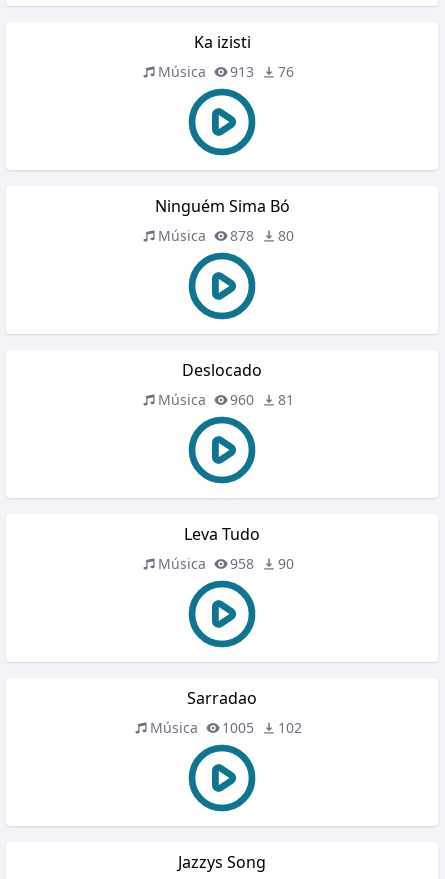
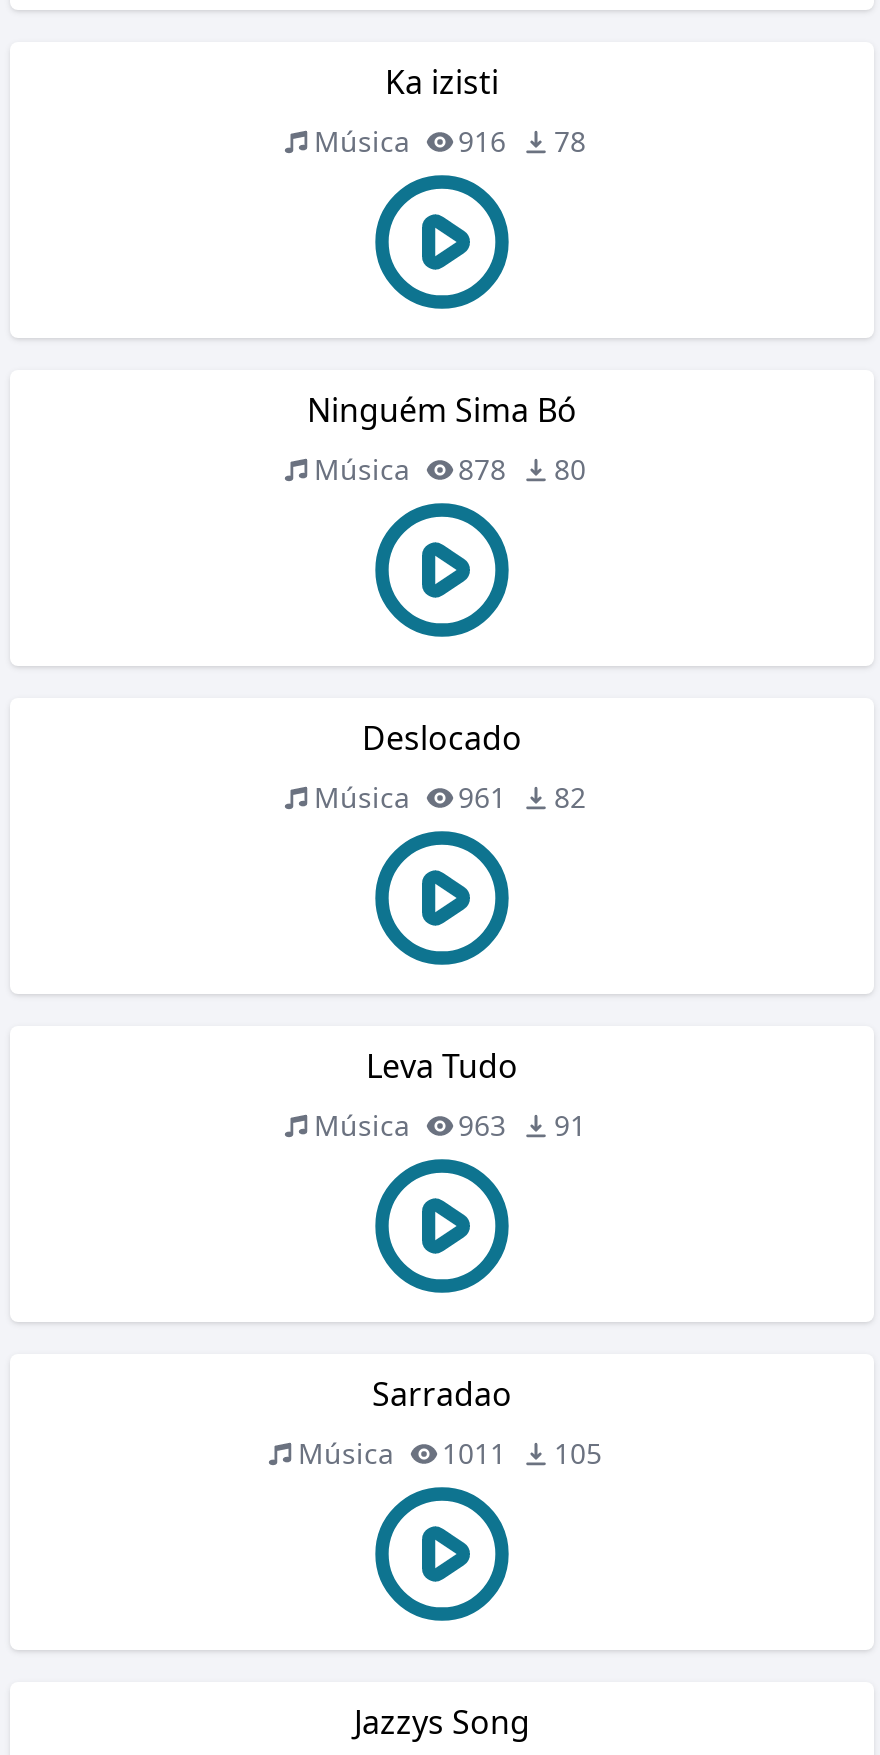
- 913
+ 916

- 76
+ 78

- 960
+ 961

- 81
+ 82

- 958
+ 963

- 90
+ 91

- 1005
+ 1011

- 102
+ 105
